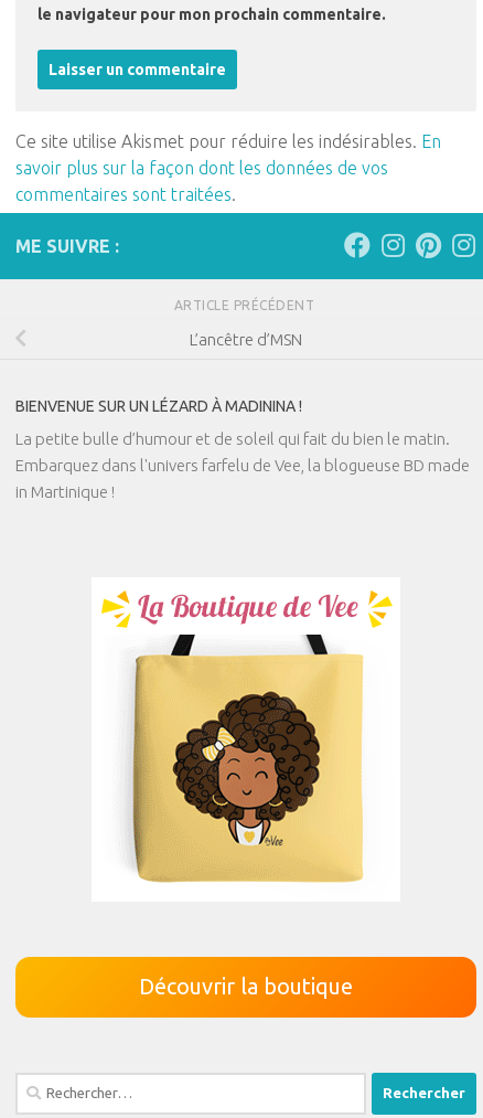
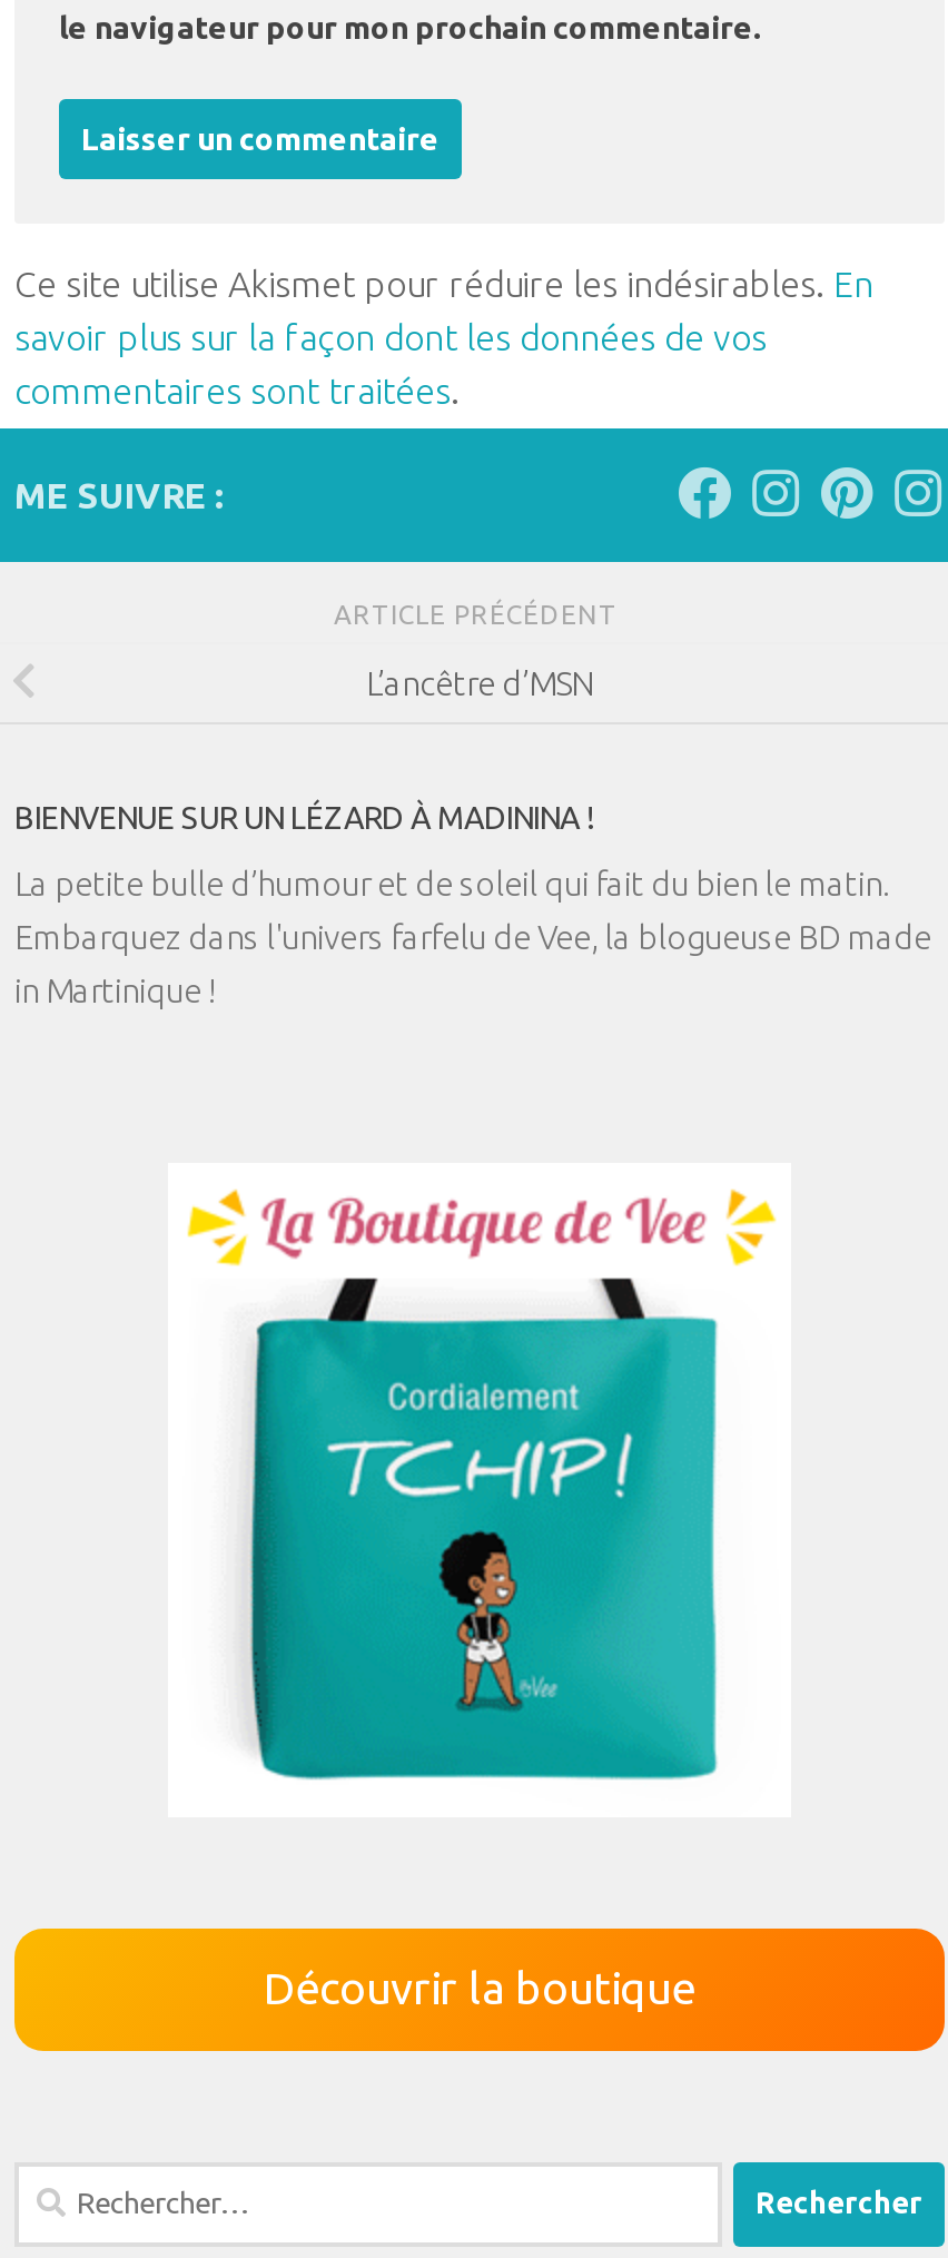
- [image]
+ [image]
